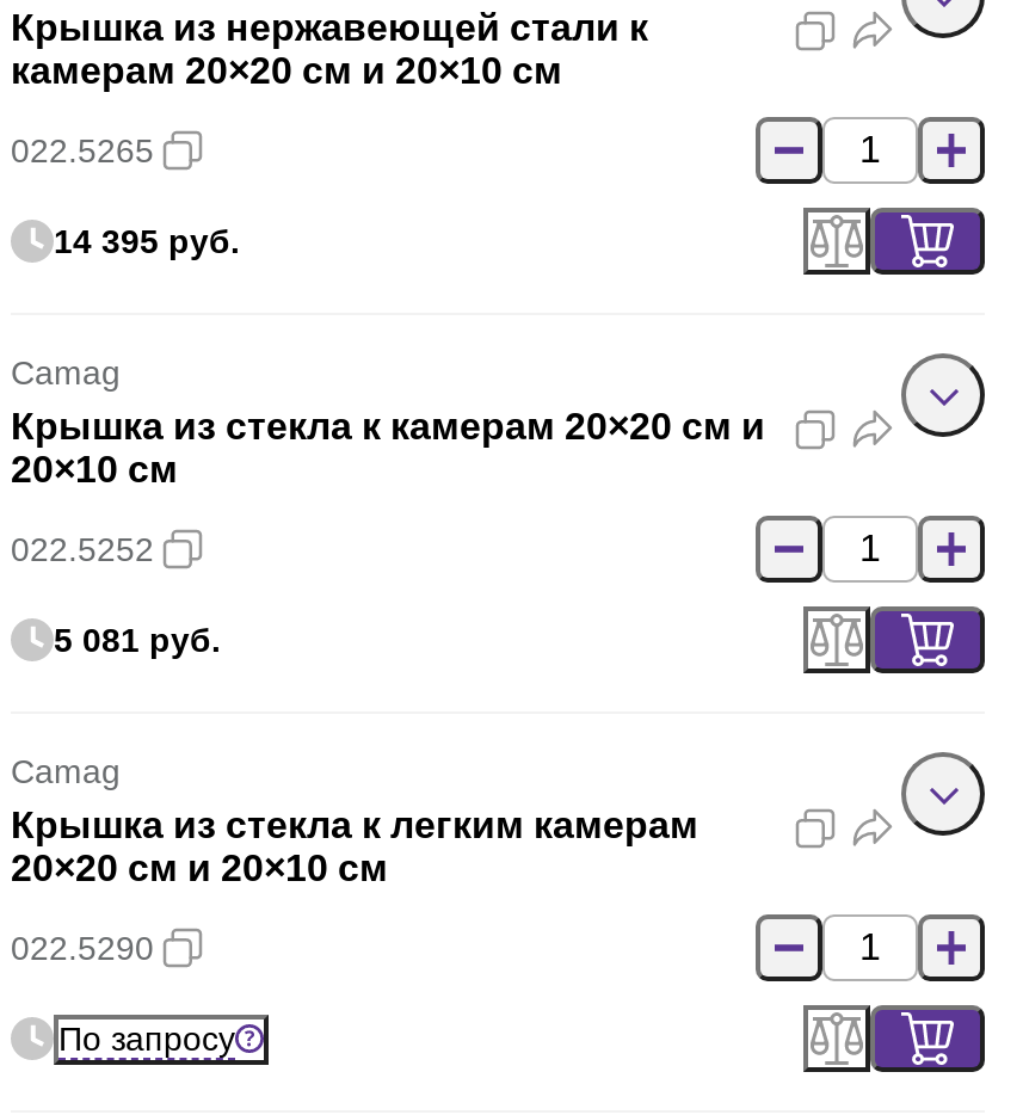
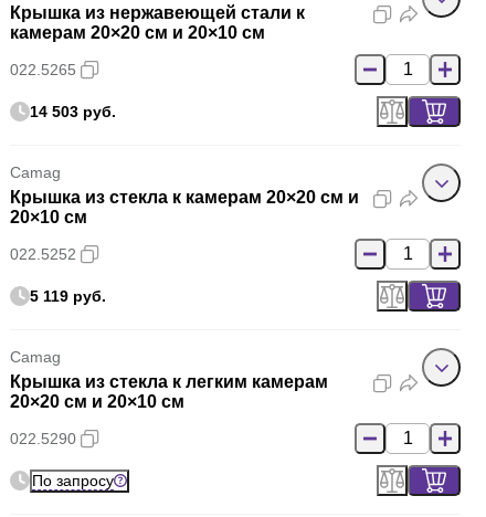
- 14 395 руб.
+ 14 503 руб.

- 5 081 руб.
+ 5 119 руб.
